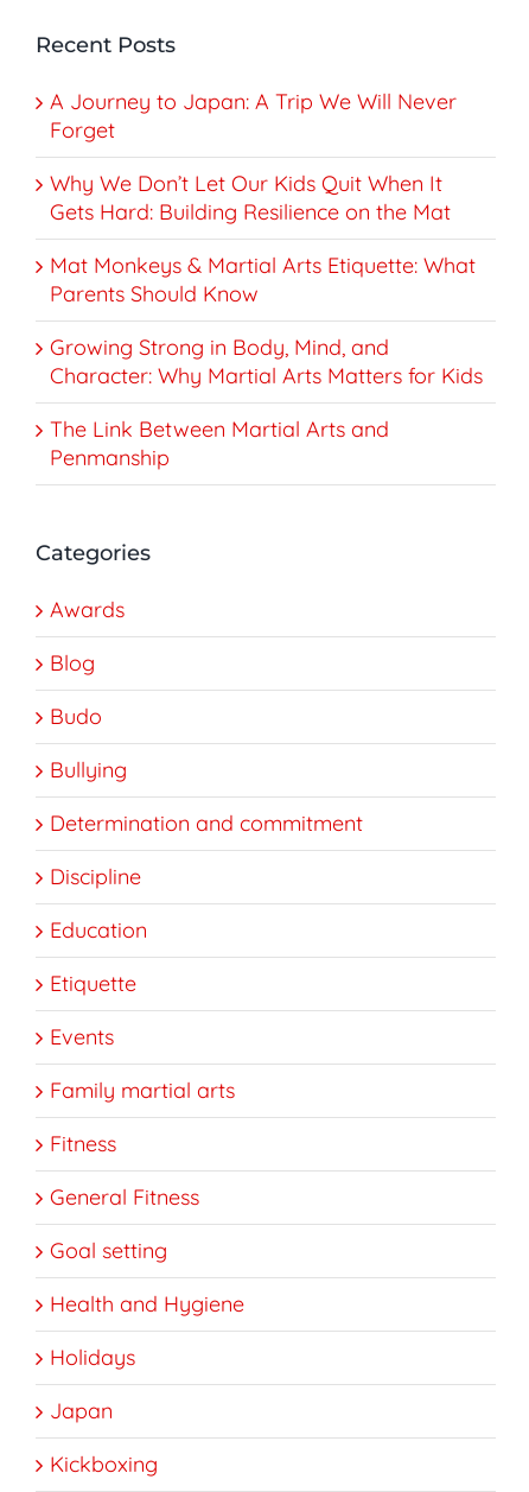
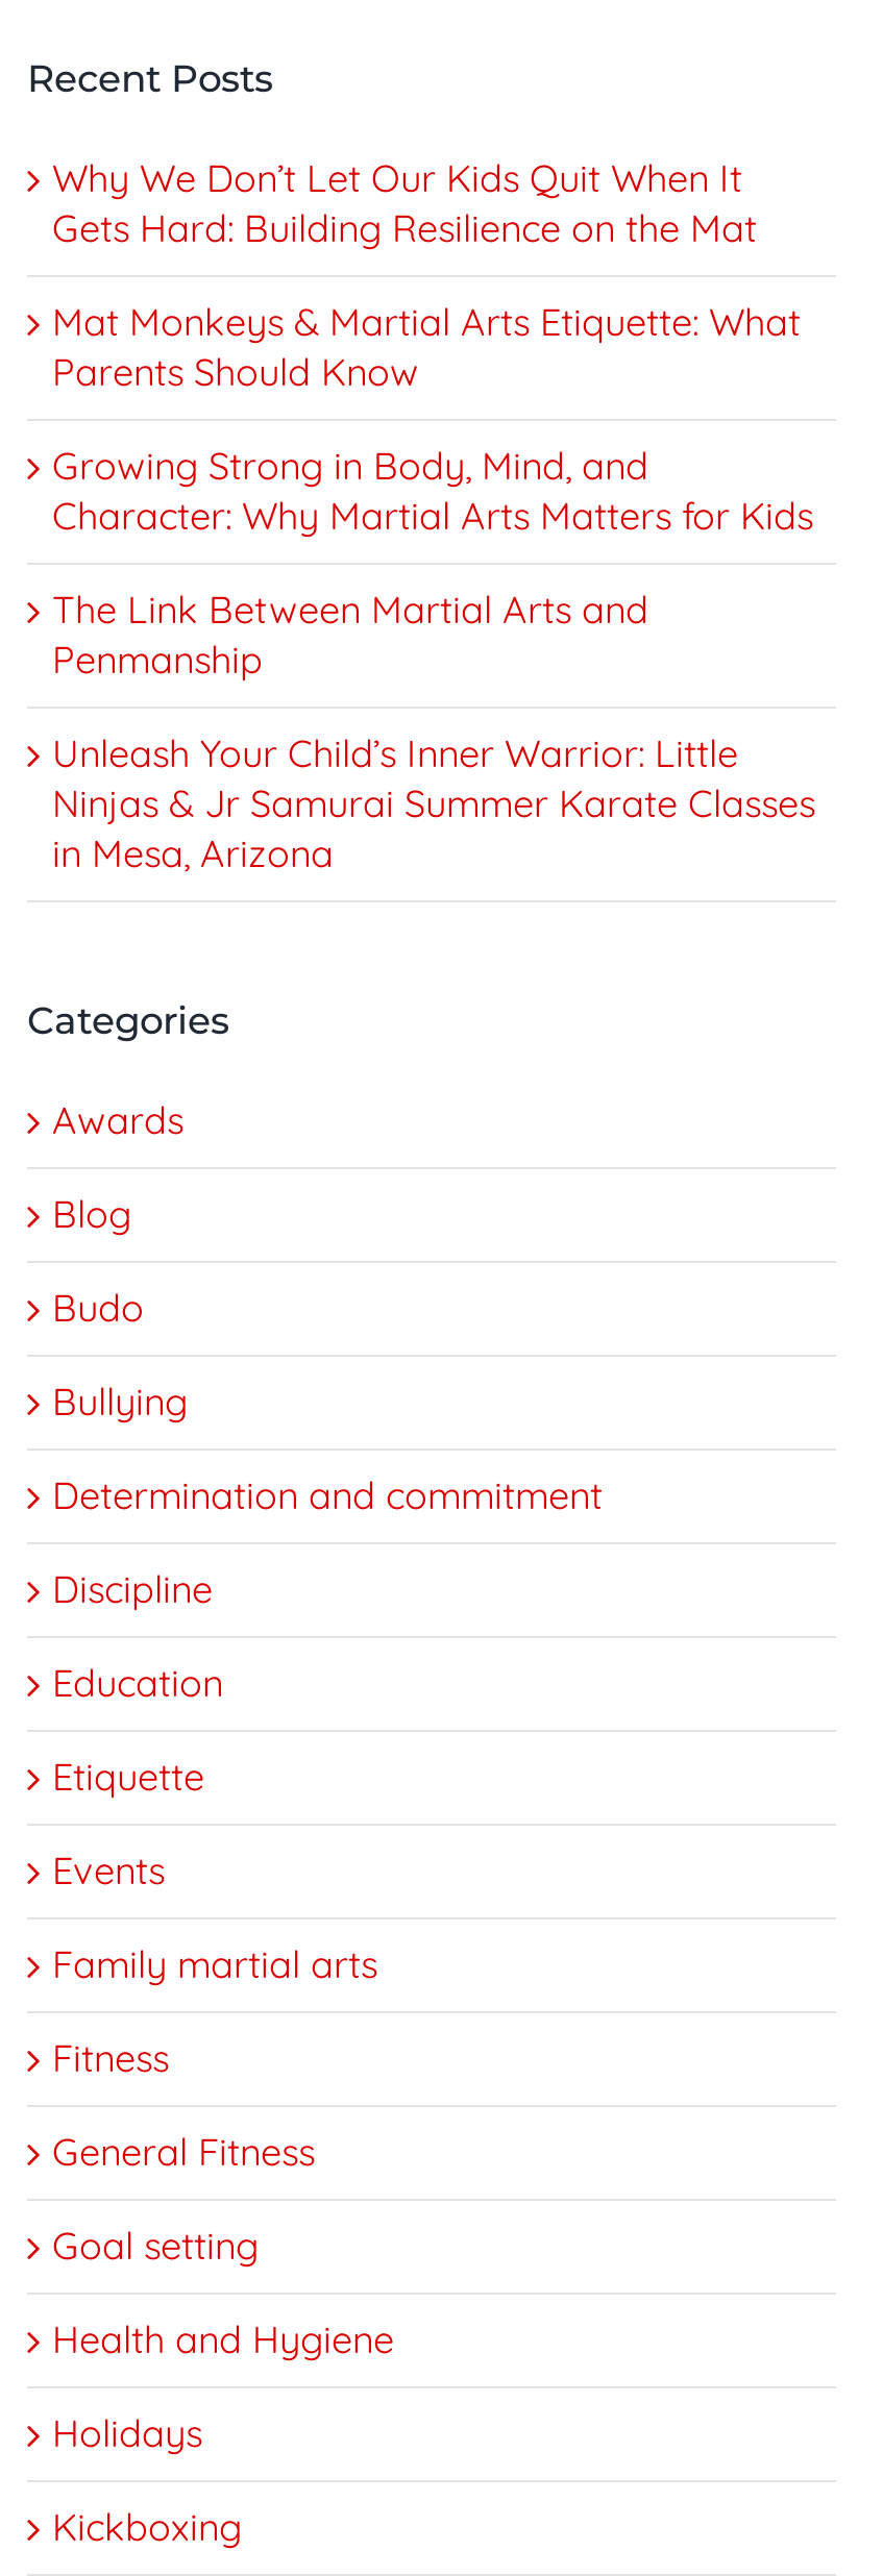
- A Journey to Japan: A Trip We Will Never
- Forget

moved up: Why We Don’t Let Our Kids Quit When It | Gets Hard: Building Resilience on the Mat | Mat Monkeys & Martial Arts Etiquette: What | Parents Should Know | Growing Strong in Body, Mind, and | Character: Why Martial Arts Matters for Kids | The Link Between Martial Arts and | Penmanship

+ Unleash Your Child’s Inner Warrior: Little
+ Ninjas & Jr Samurai Summer Karate Classes
+ in Mesa, Arizona

moved down: Categories | Awards | Blog | ... | Health and Hygiene | Holidays

- Japan
